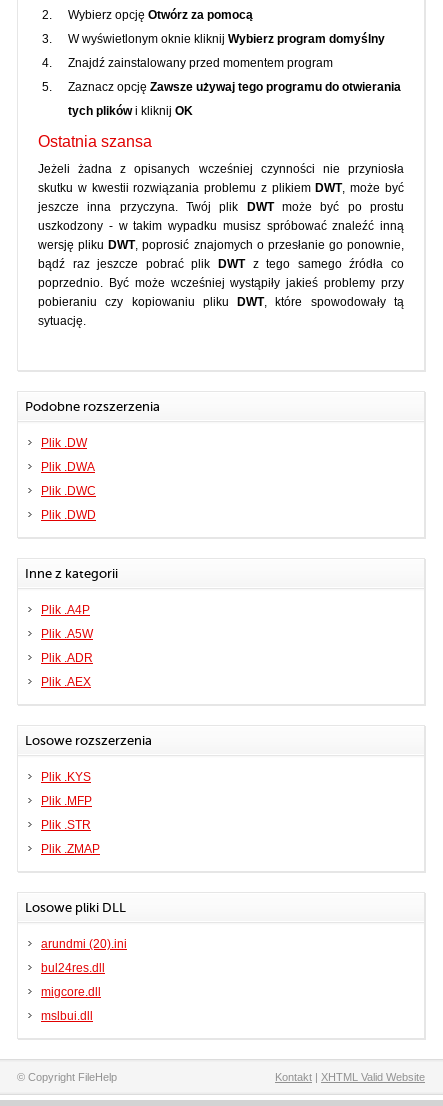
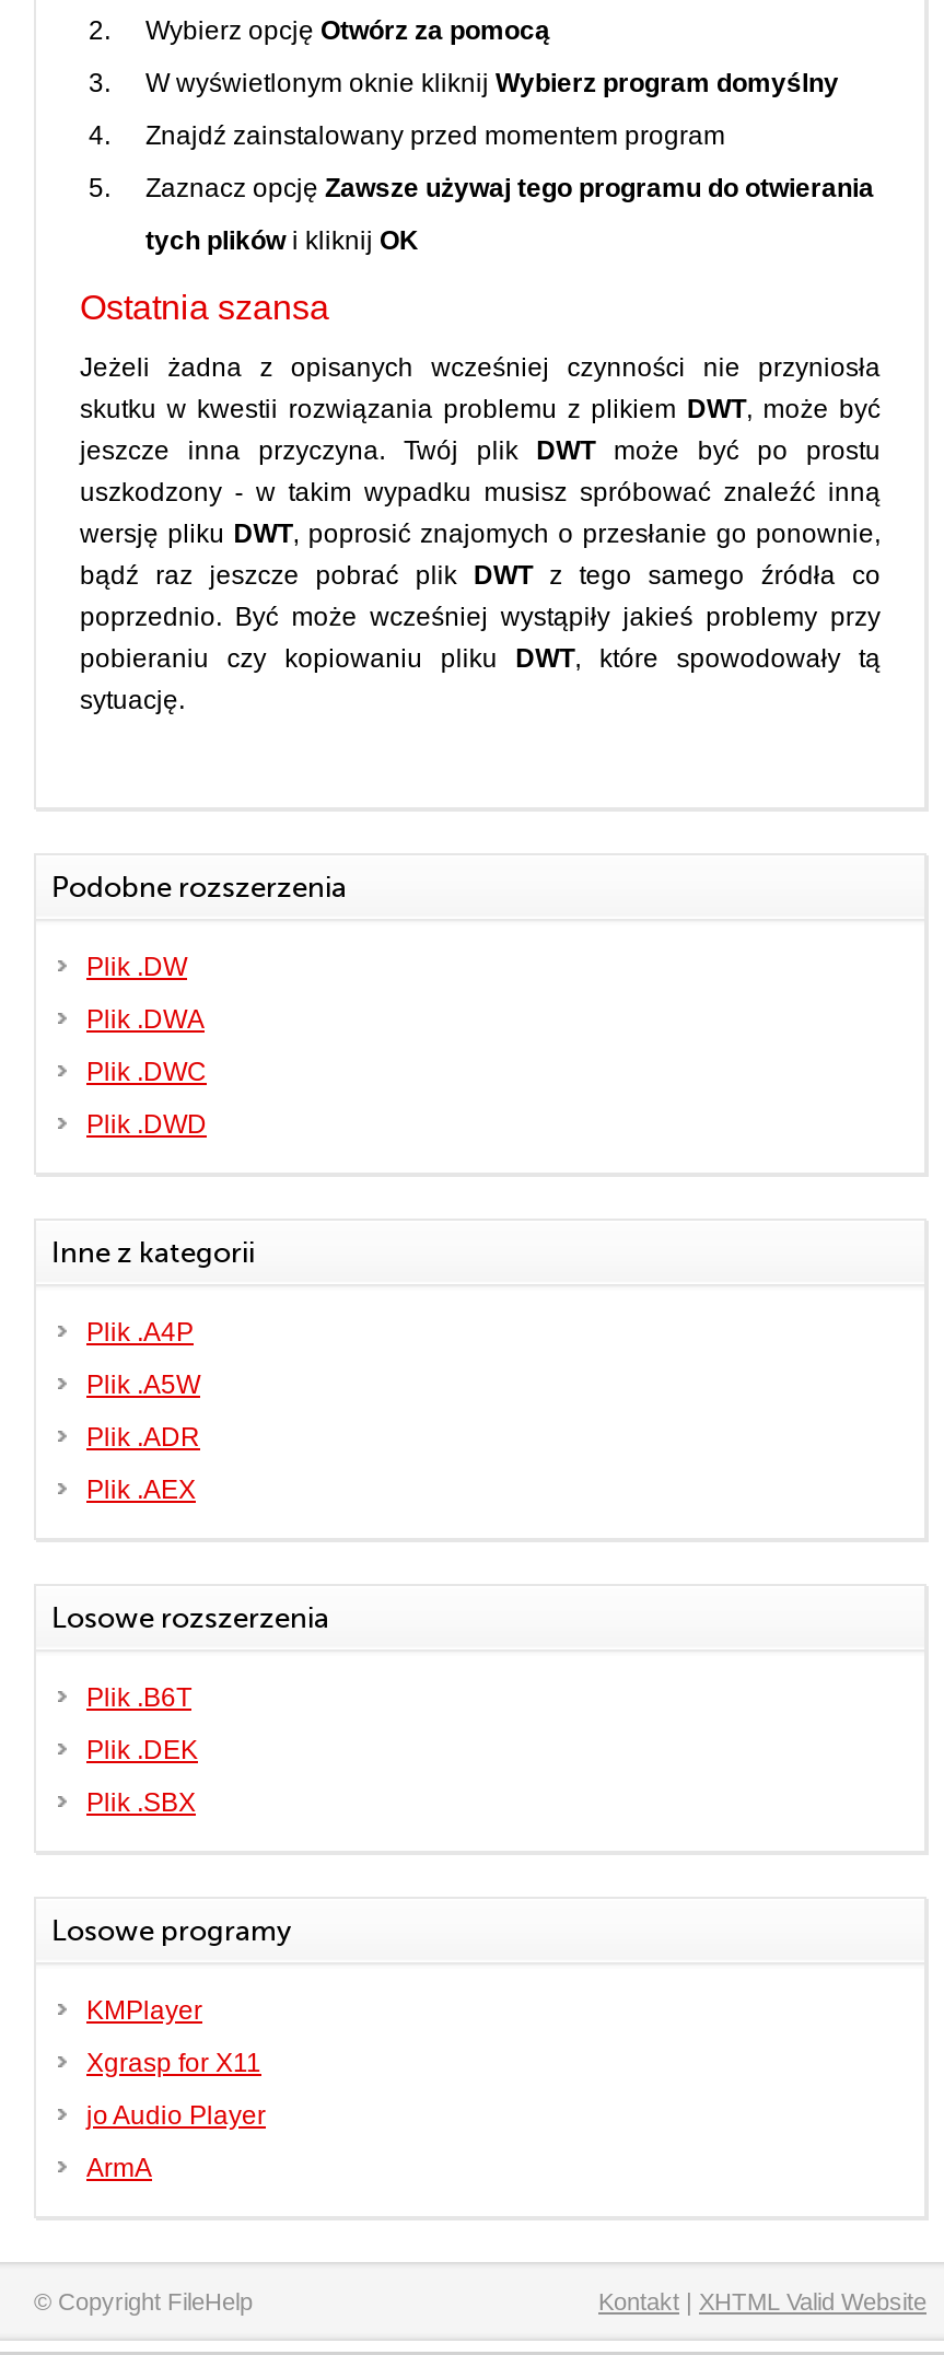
- Plik .KYS
- Plik .MFP
- Plik .STR
- Plik .ZMAP
+ Plik .B6T
+ Plik .DEK
+ Plik .SBX

- Losowe pliki DLL
- arundmi (20).ini
- bul24res.dll
- migcore.dll
- mslbui.dll
+ Losowe programy
+ KMPlayer
+ Xgrasp for X11
+ jo Audio Player
+ ArmA
